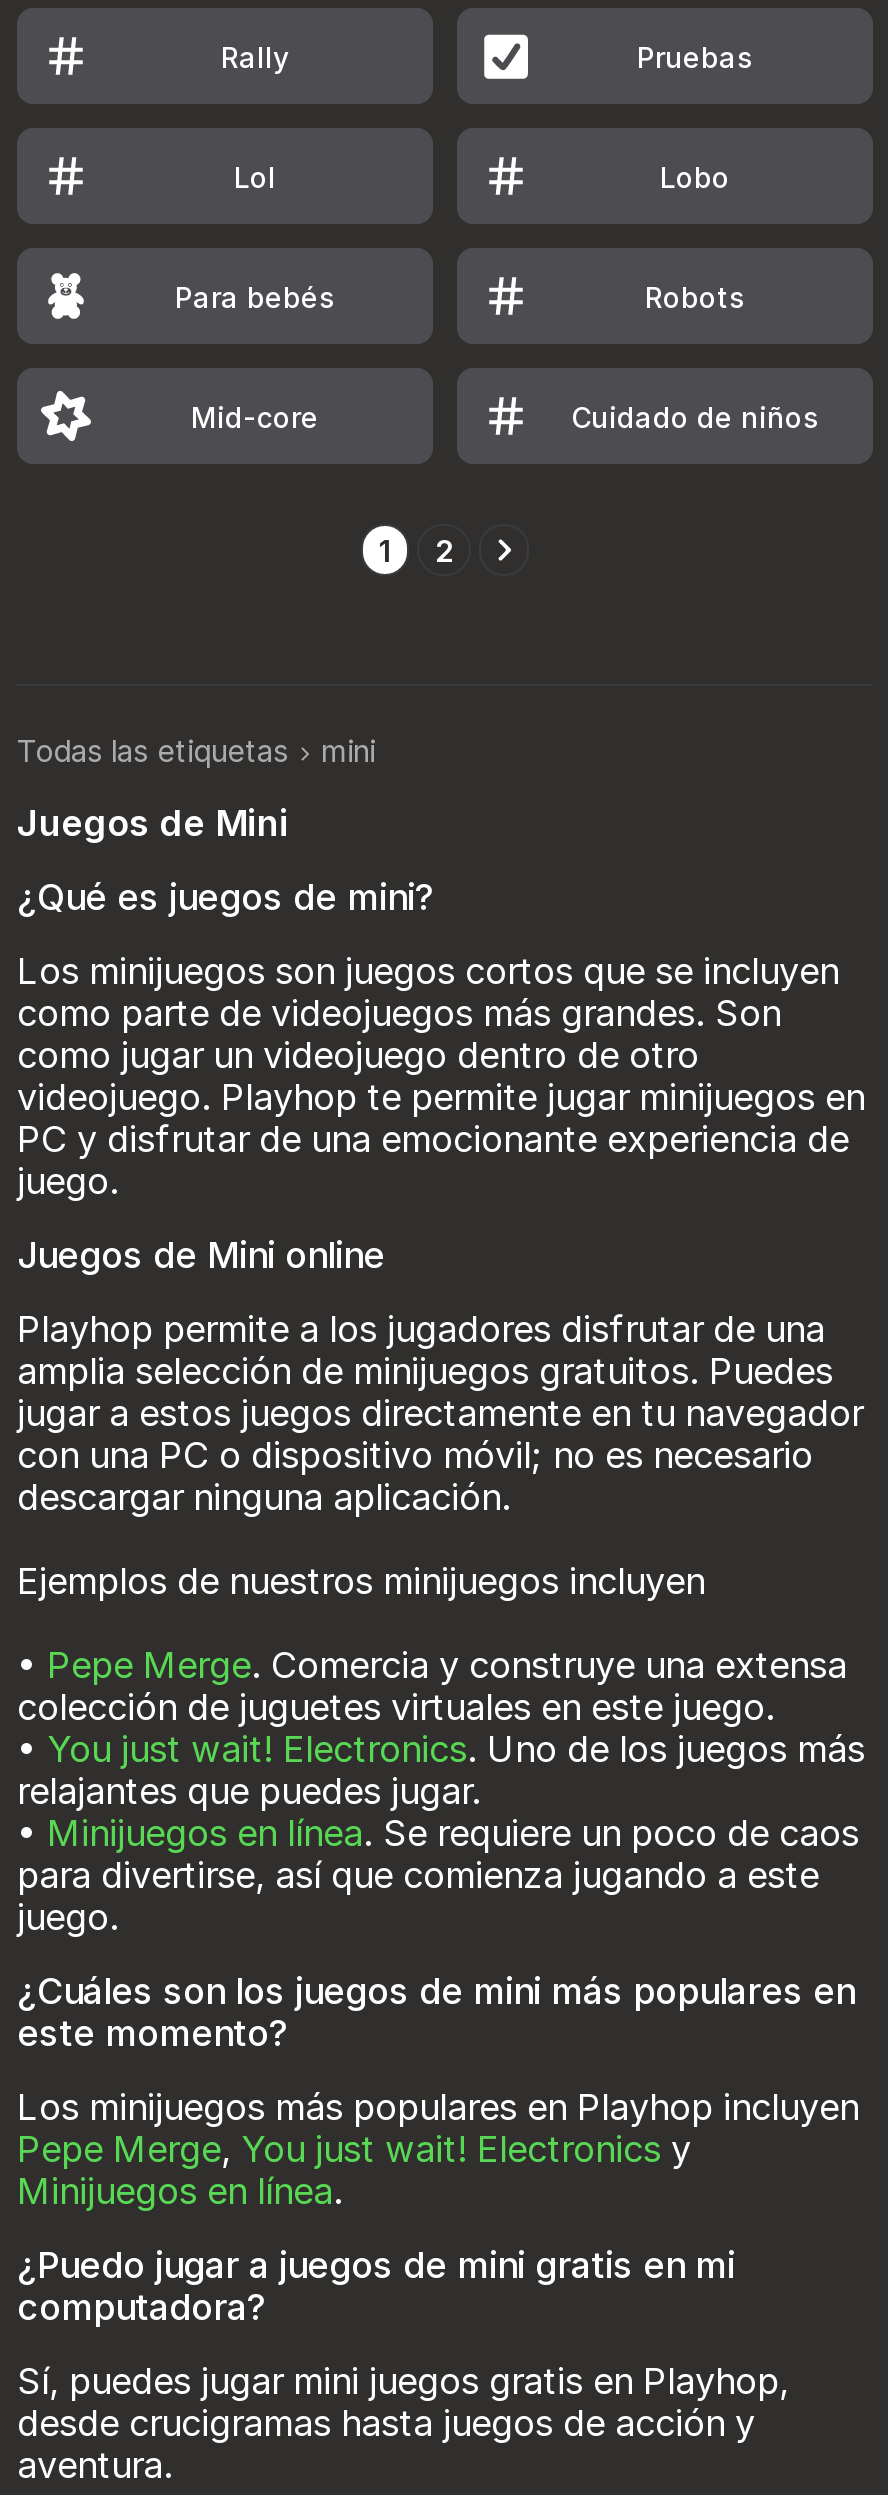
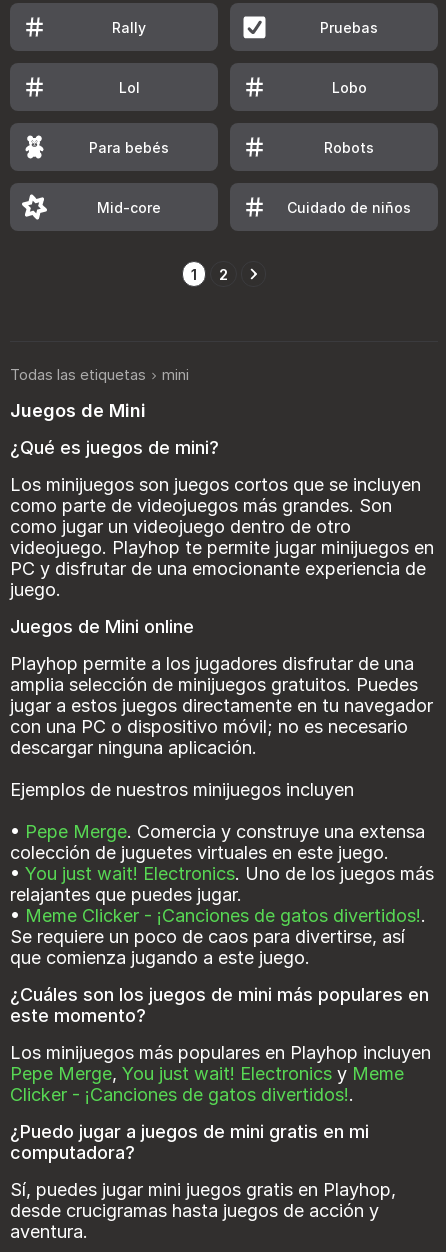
- • Minijuegos en línea. Se requiere un poco de caos
- para divertirse, así que comienza jugando a este
- juego.
+ • Meme Clicker - ¡Canciones de gatos divertidos!.
+ Se requiere un poco de caos para divertirse, así
+ que comienza jugando a este juego.

- Pepe Merge, You just wait! Electronics y
- Minijuegos en línea.
+ Pepe Merge, You just wait! Electronics y Meme
+ Clicker - ¡Canciones de gatos divertidos!.
